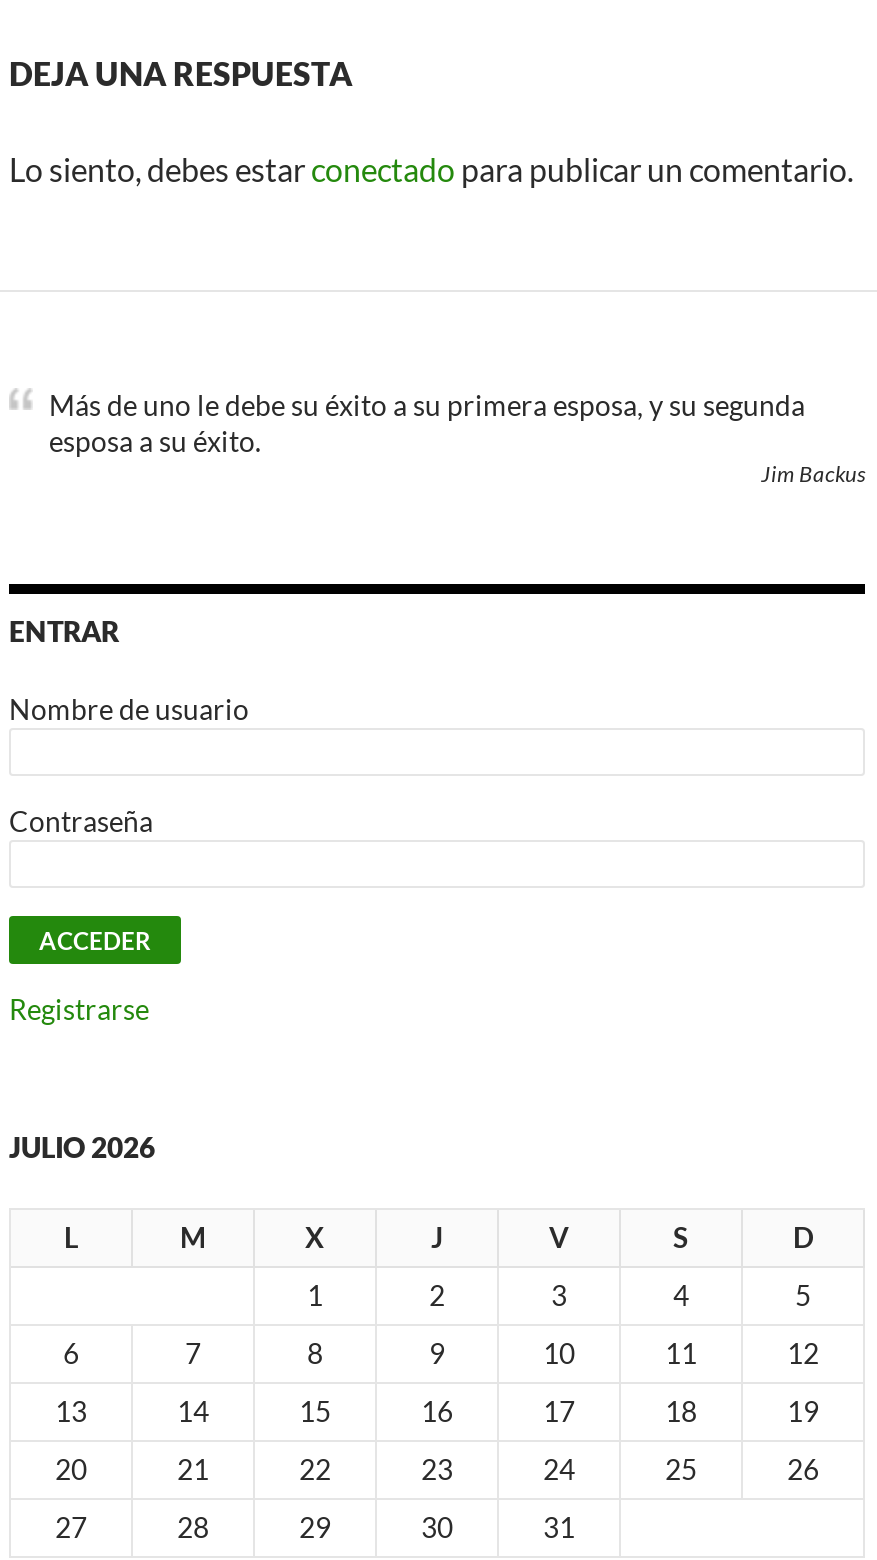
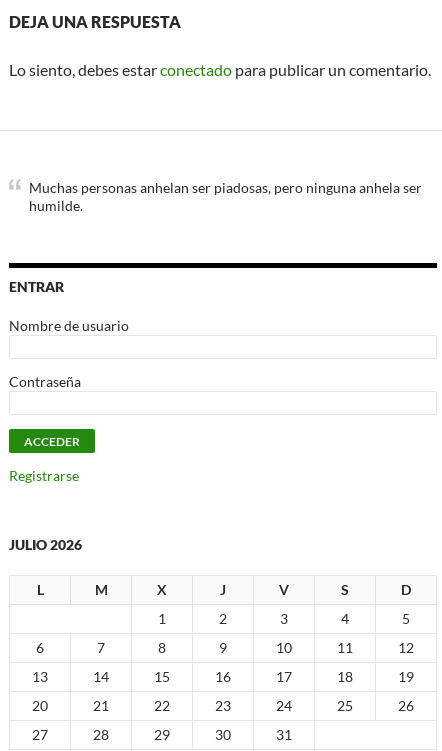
- Más de uno le debe su éxito a su primera esposa, y su segunda
- esposa a su éxito.
- Jim Backus
+ Muchas personas anhelan ser piadosas, pero ninguna anhela ser
+ humilde.
